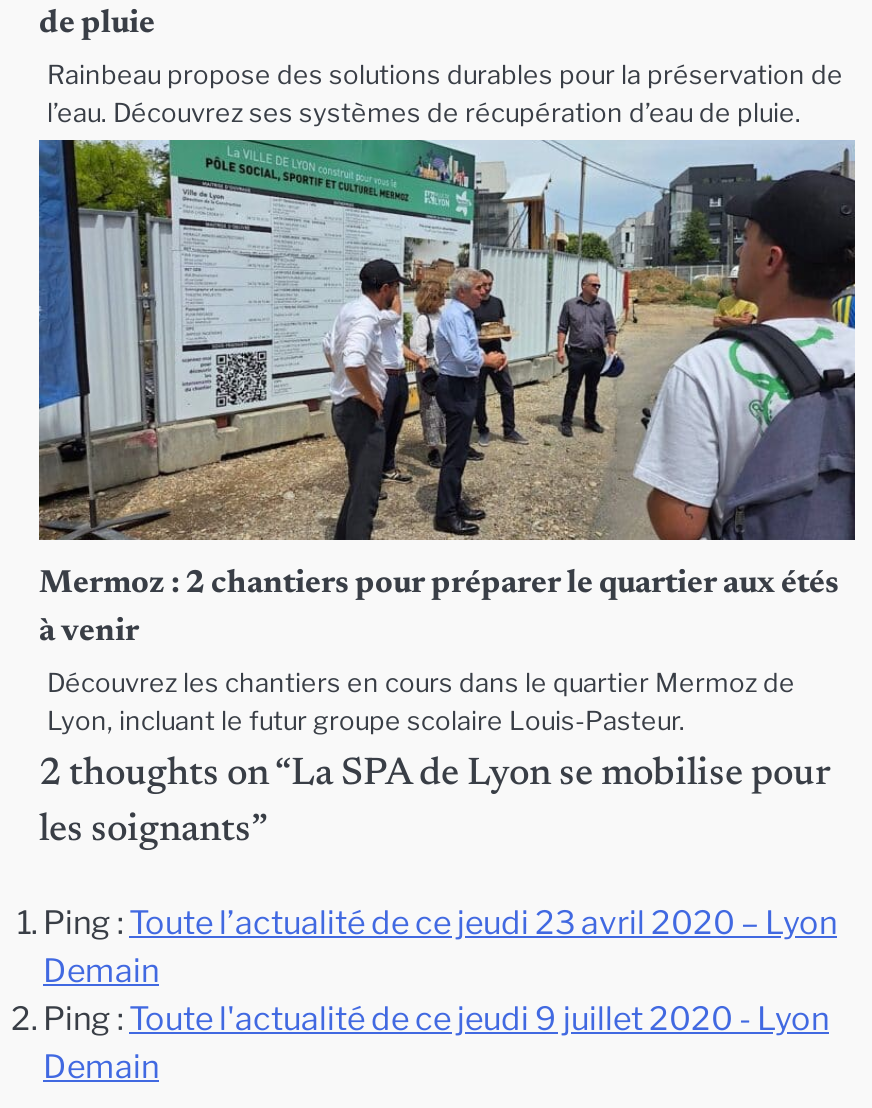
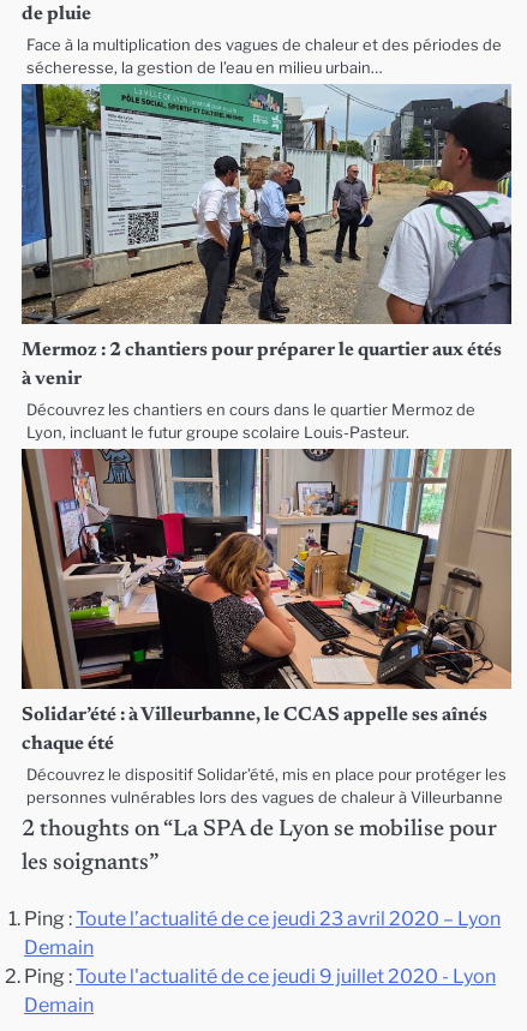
- Rainbeau propose des solutions durables pour la préservation de
- l’eau. Découvrez ses systèmes de récupération d’eau de pluie.
+ Face à la multiplication des vagues de chaleur et des périodes de
+ sécheresse, la gestion de l’eau en milieu urbain…

+ [image]
+ Solidar’été : à Villeurbanne, le CCAS appelle ses aînés
+ chaque été
+ Découvrez le dispositif Solidar’été, mis en place pour protéger les
+ personnes vulnérables lors des vagues de chaleur à Villeurbanne
